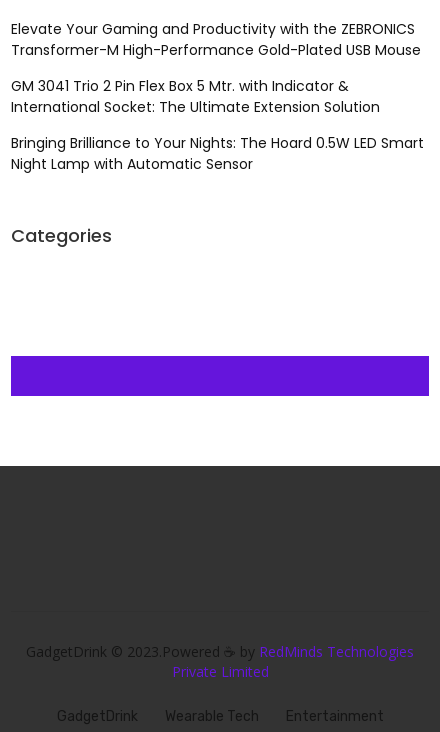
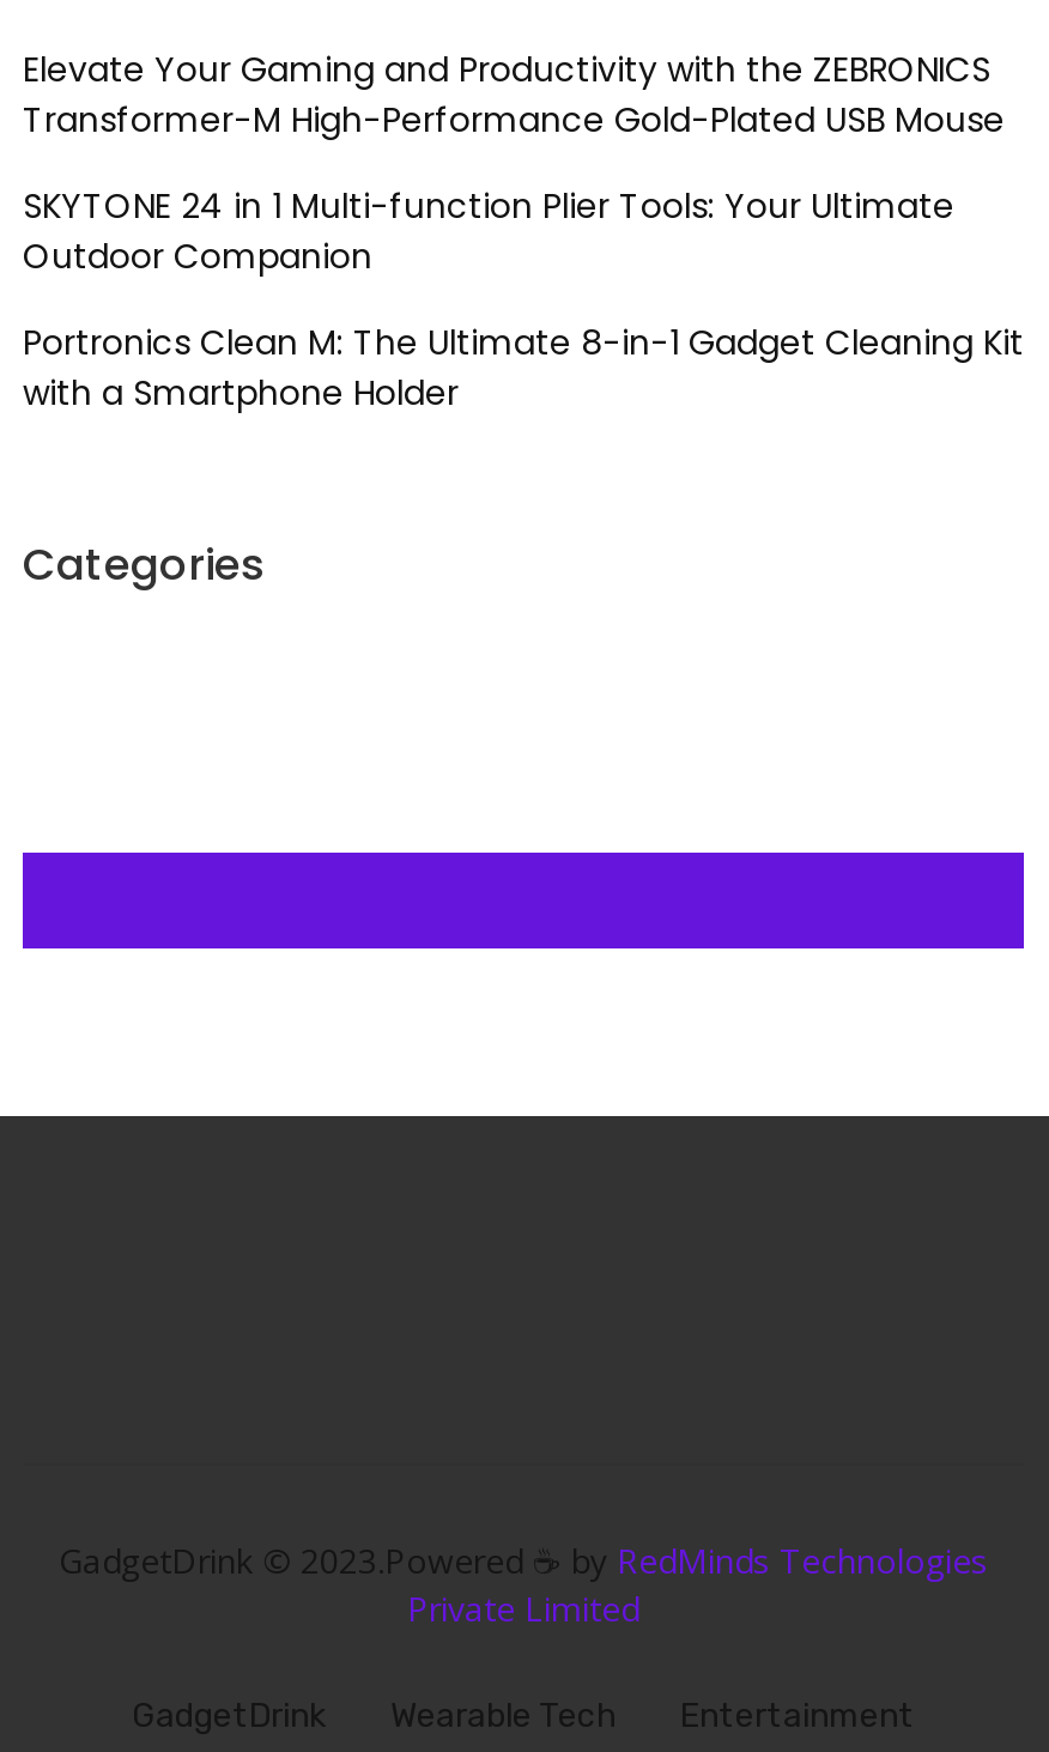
- GM 3041 Trio 2 Pin Flex Box 5 Mtr. with Indicator &
- International Socket: The Ultimate Extension Solution
+ SKYTONE 24 in 1 Multi-function Plier Tools: Your Ultimate
+ Outdoor Companion

- Bringing Brilliance to Your Nights: The Hoard 0.5W LED Smart
- Night Lamp with Automatic Sensor
+ Portronics Clean M: The Ultimate 8-in-1 Gadget Cleaning Kit
+ with a Smartphone Holder
